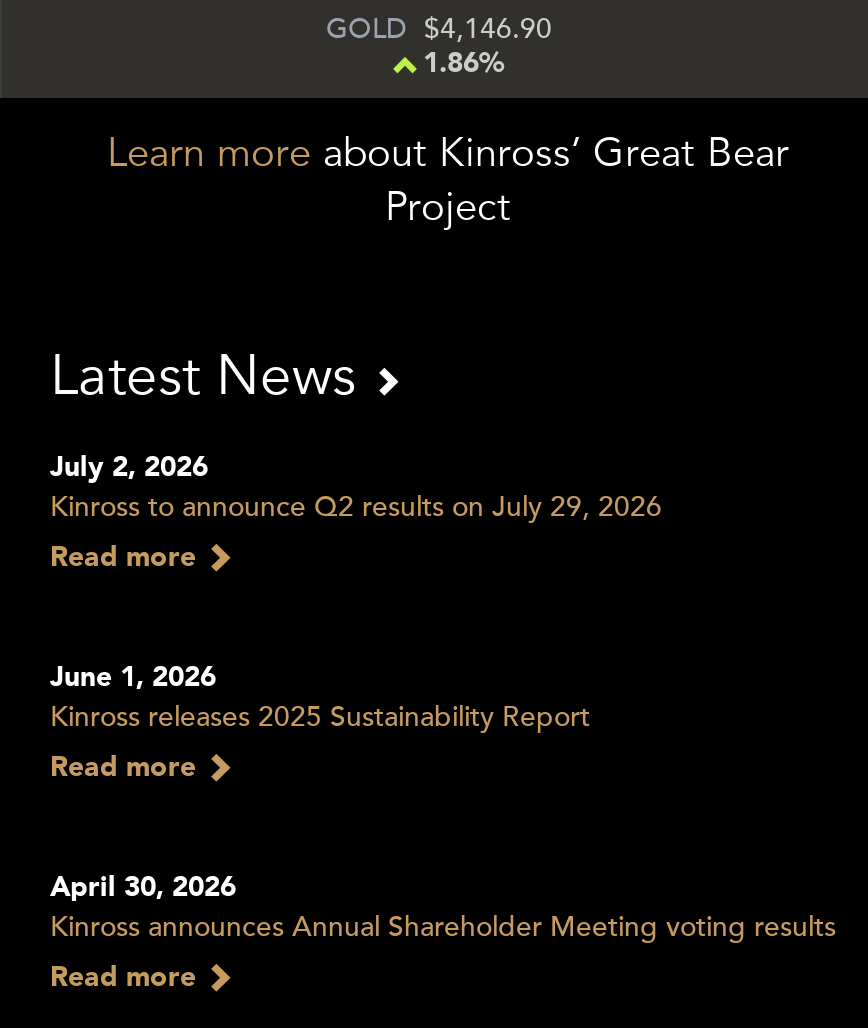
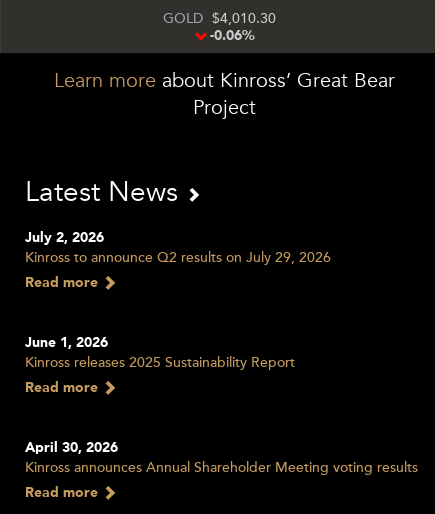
- GOLD 4,146.90
+ GOLD 4,010.30

- 1.86%
+ -0.06%
